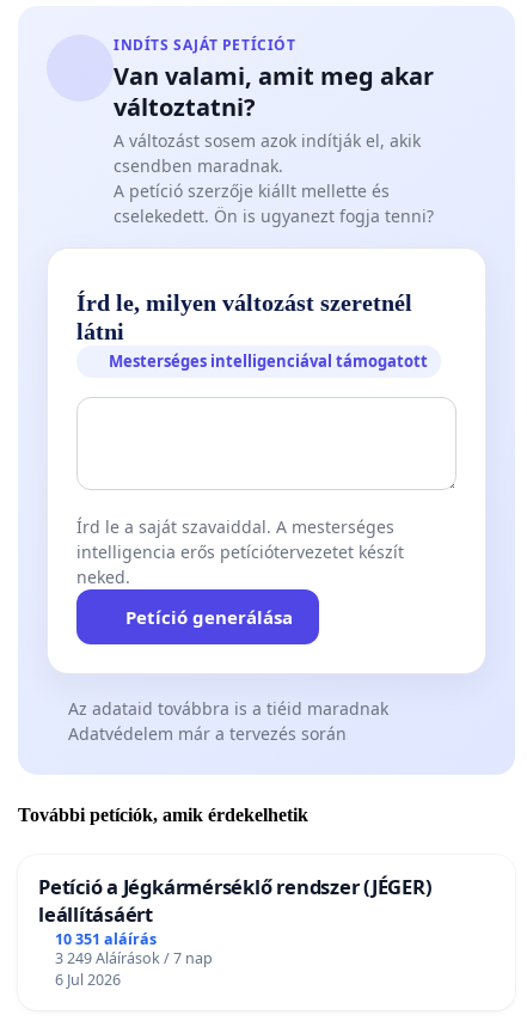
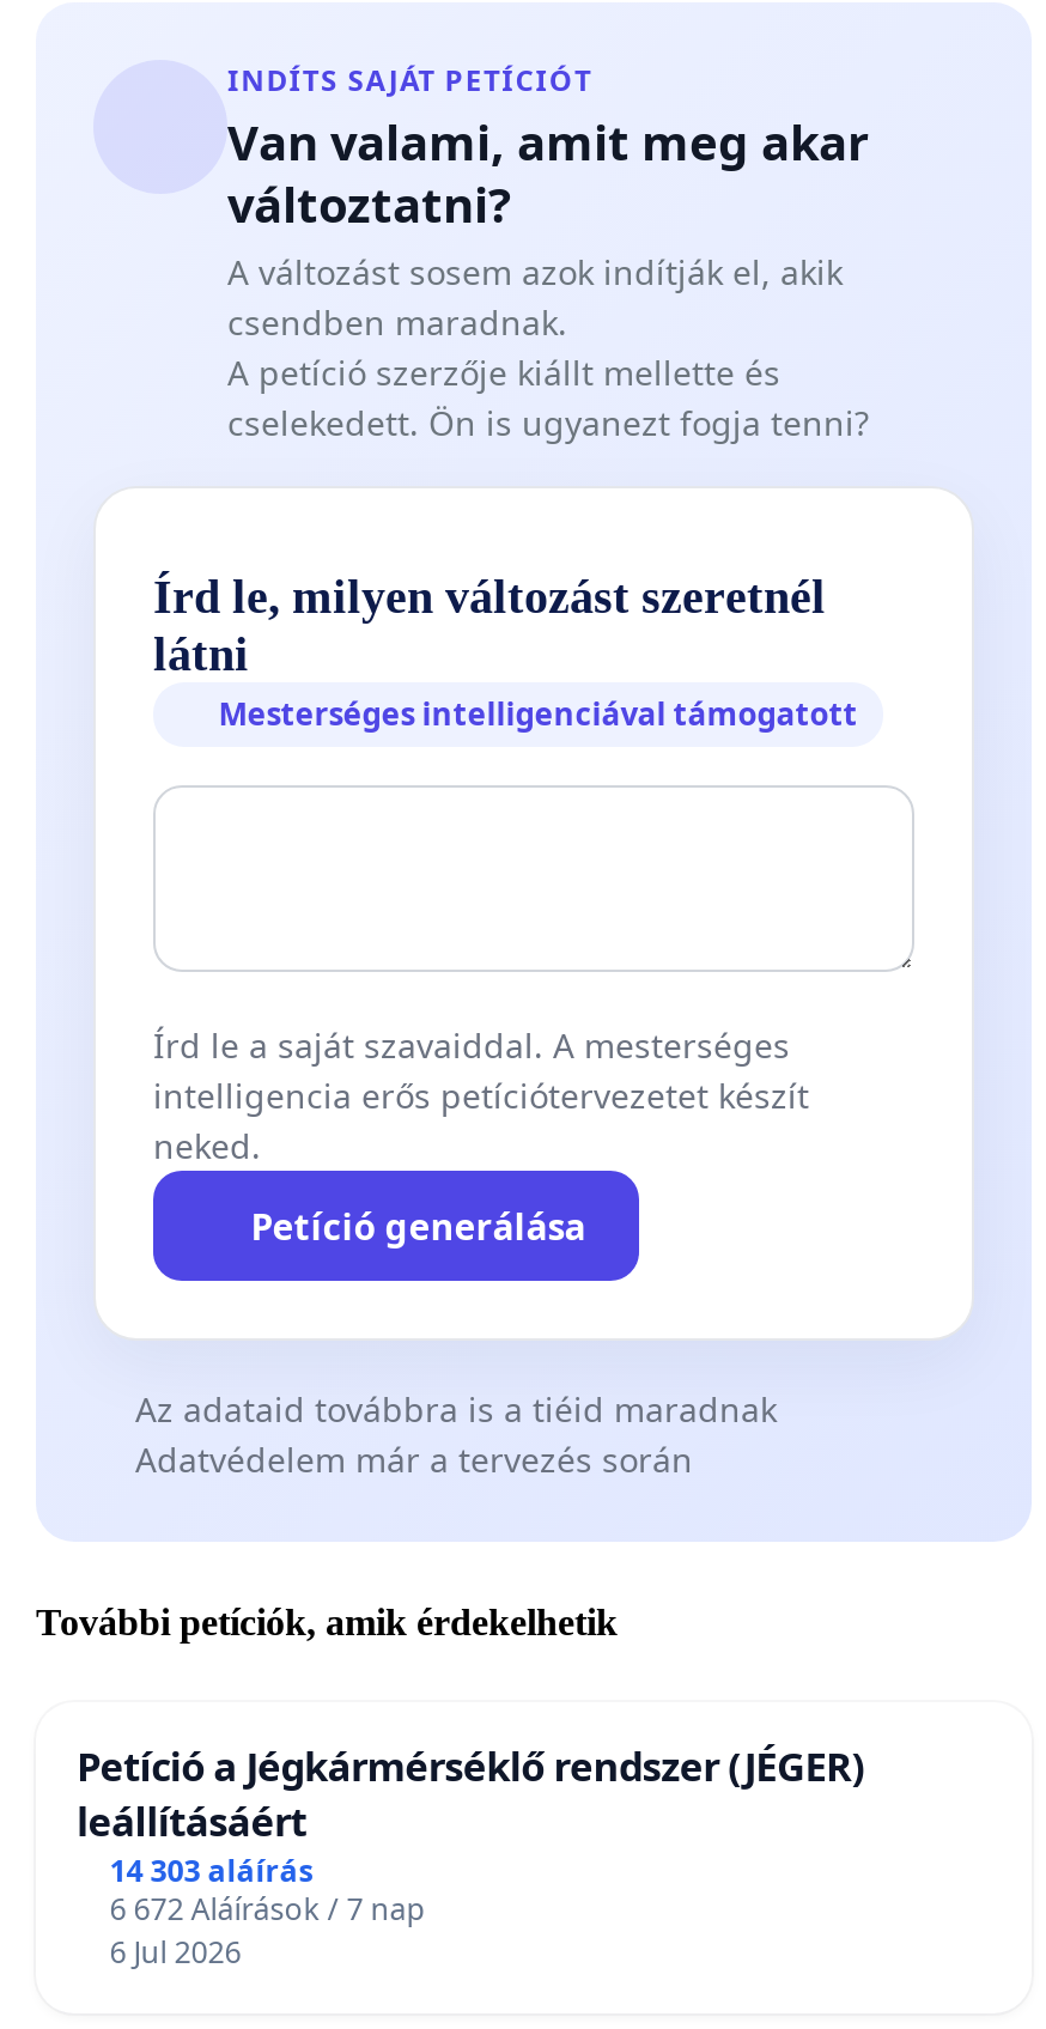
- 10 351 aláírás
+ 14 303 aláírás

- 3 249 Aláírások / 7 nap
+ 6 672 Aláírások / 7 nap
